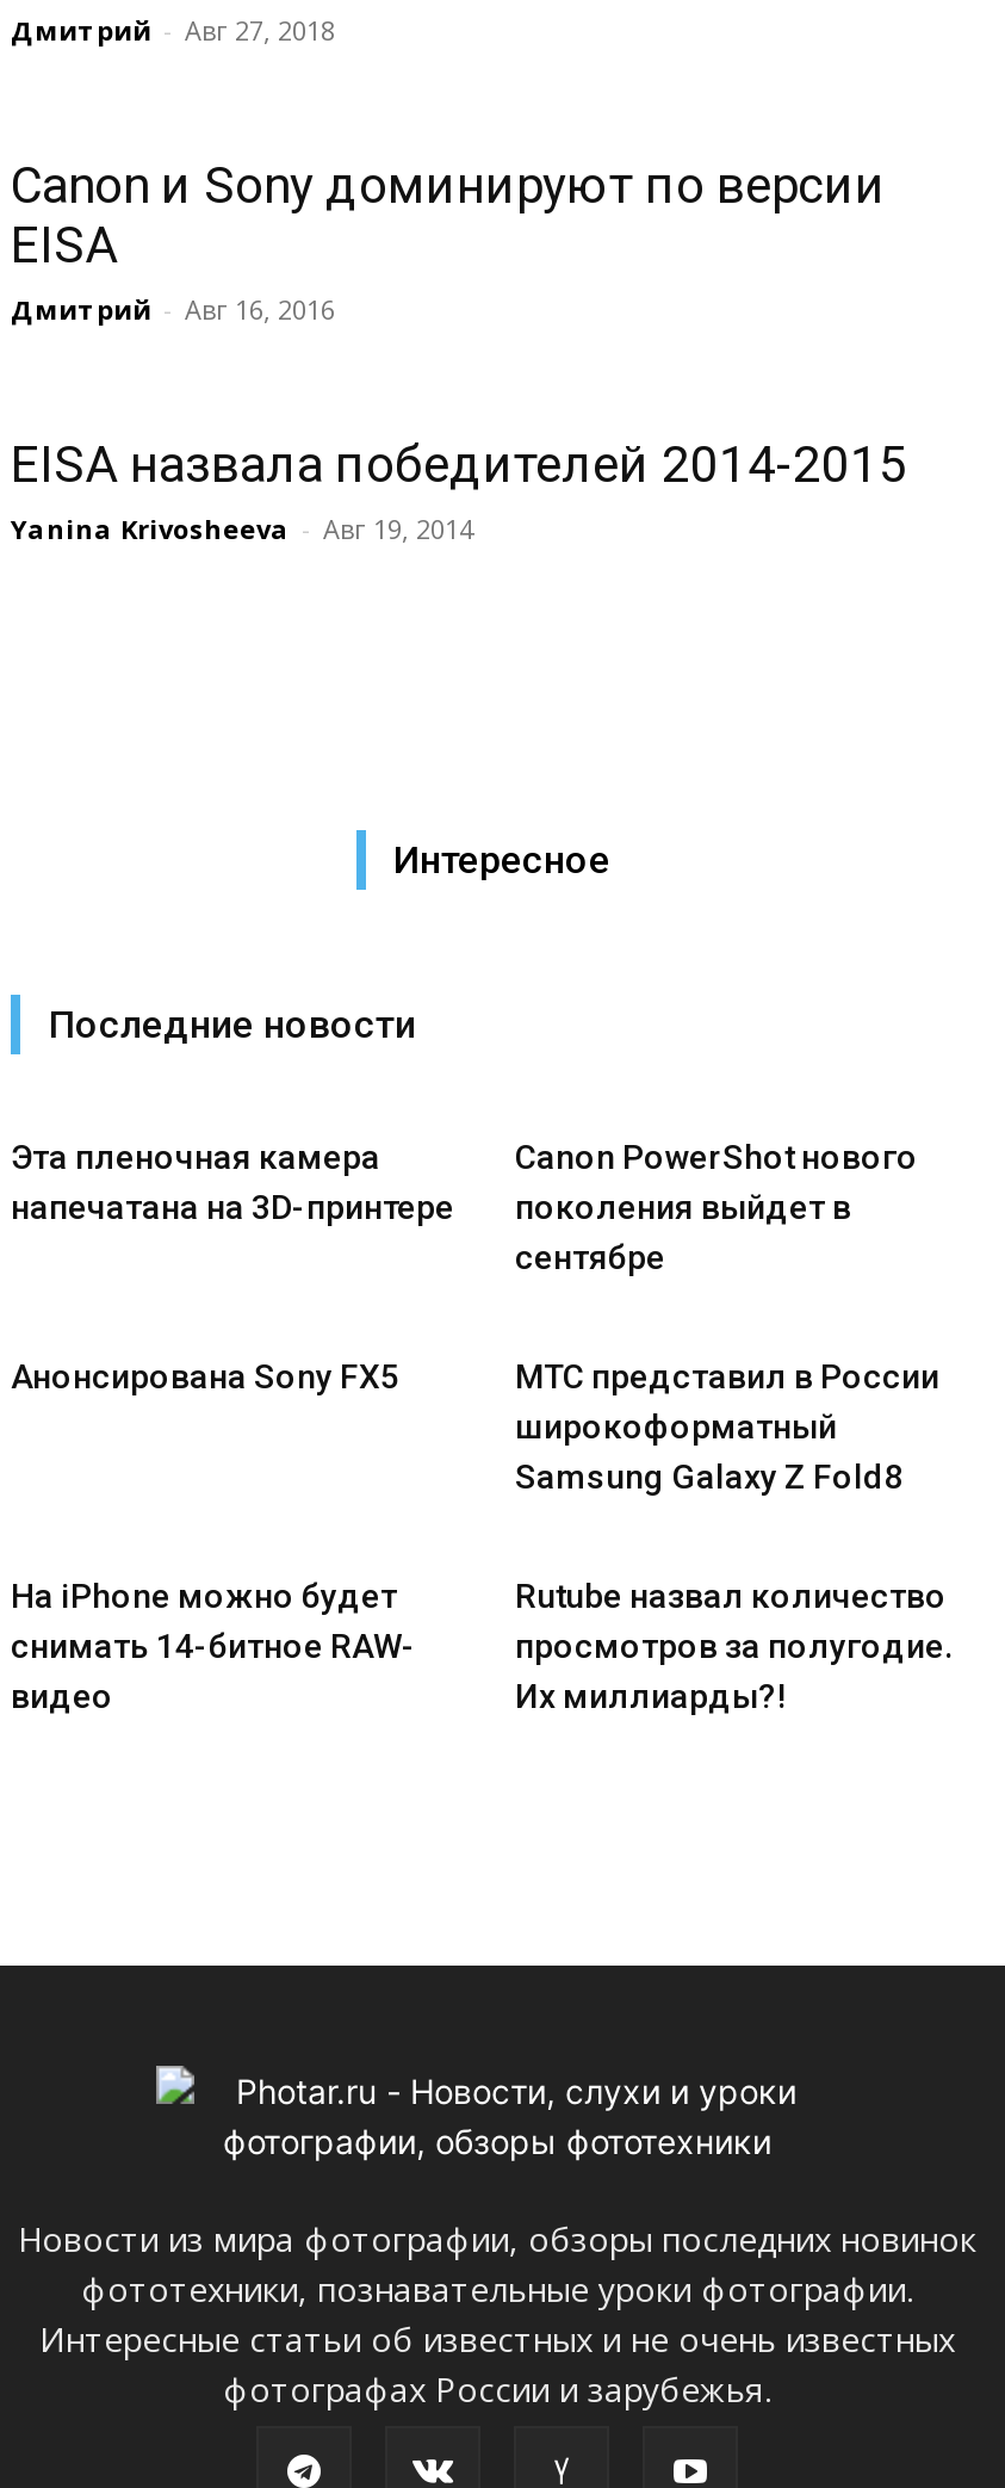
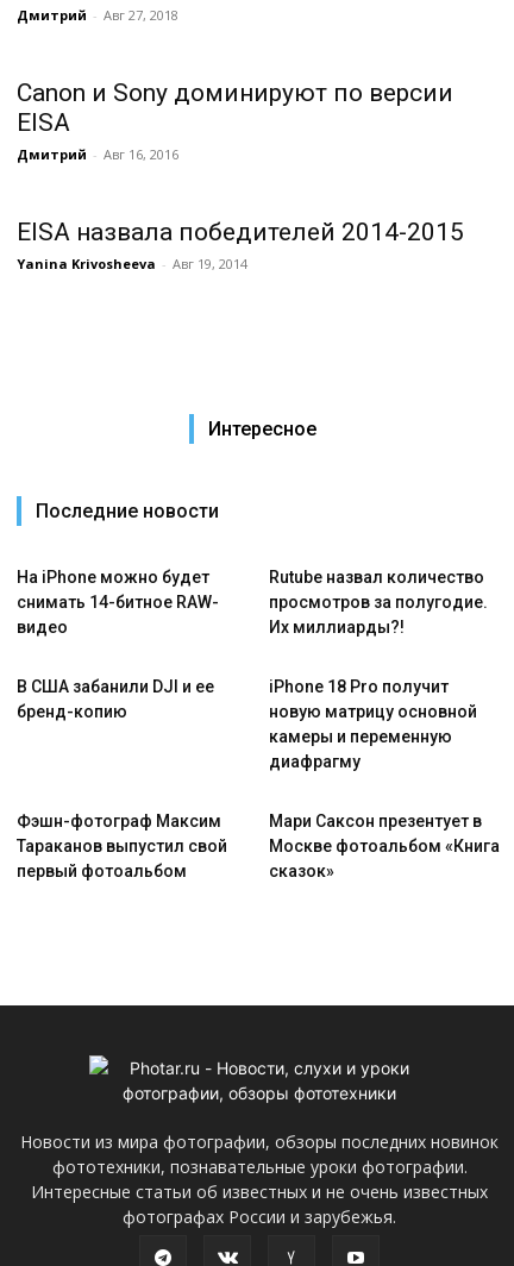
- Эта пленочная камера
- напечатана на 3D-принтере

- Canon PowerShot нового
- поколения выйдет в
- сентябре
- Анонсирована Sony FX5
- МТС представил в России
- широкоформатный
- Samsung Galaxy Z Fold8

moved up: На iPhone можно будет | снимать 14-битное RAW- | видео | Rutube назвал количество | просмотров за полугодие. | Их миллиарды?!

+ В США забанили DJI и ее
+ бренд-копию

+ iPhone 18 Pro получит
+ новую матрицу основной
+ камеры и переменную
+ диафрагму
+ Фэшн-фотограф Максим
+ Тараканов выпустил свой
+ первый фотоальбом

+ Мари Саксон презентует в
+ Москве фотоальбом «Книга
+ сказок»
